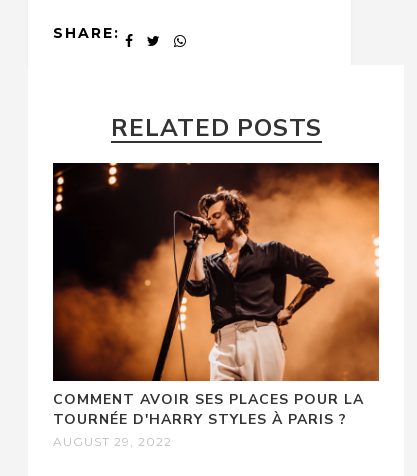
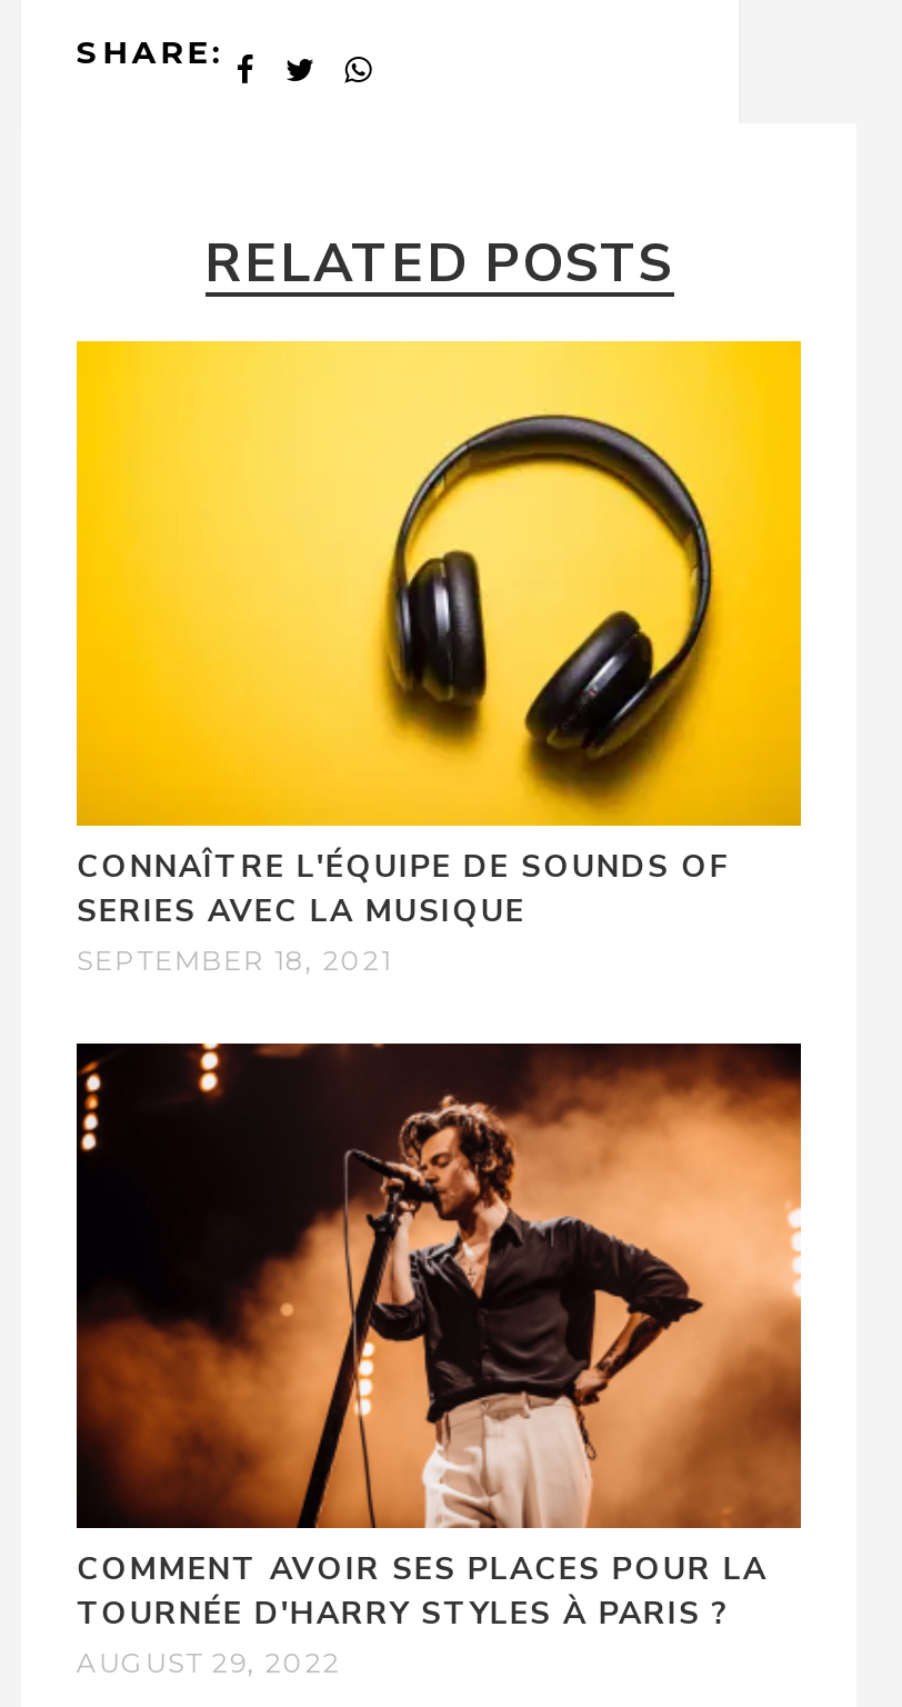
+ [image]
+ CONNAÎTRE L'ÉQUIPE DE SOUNDS OF
+ SERIES AVEC LA MUSIQUE
+ SEPTEMBER 18, 2021
